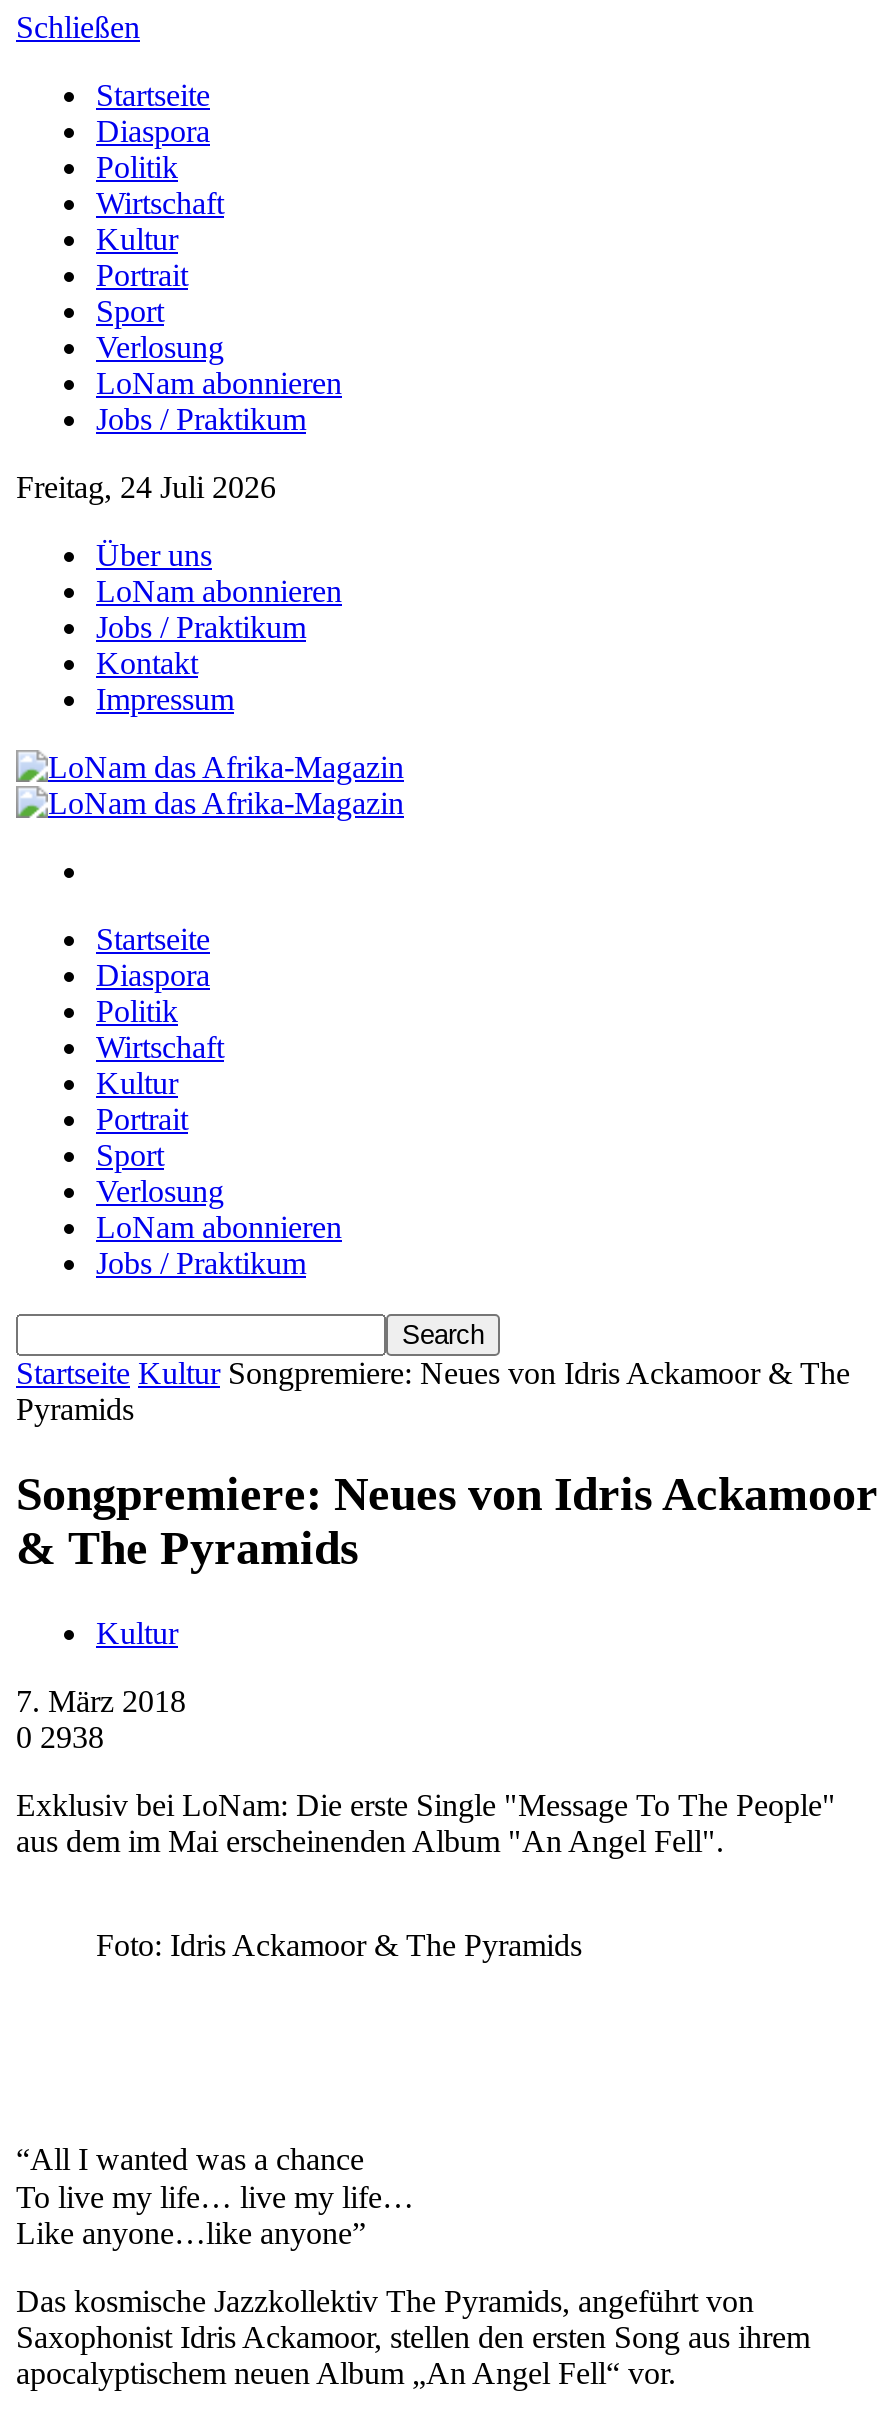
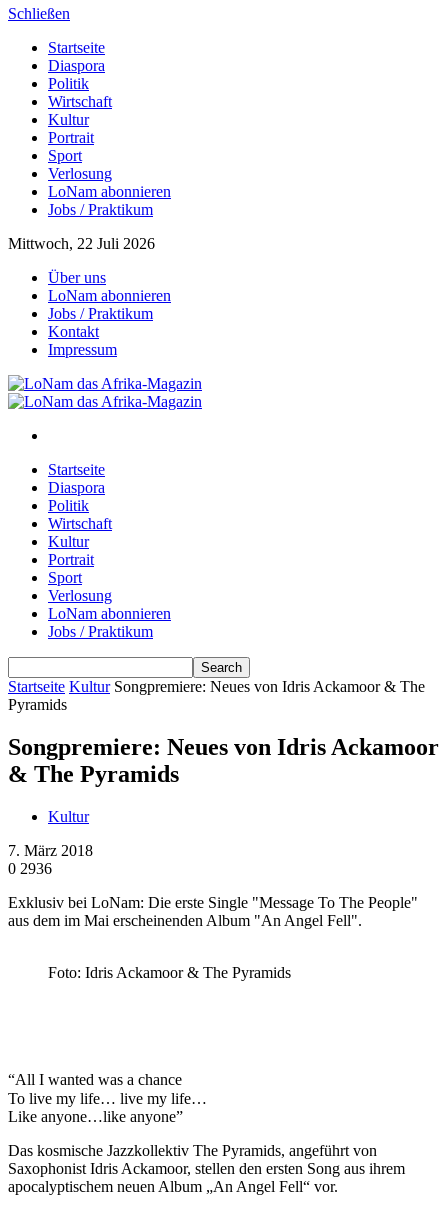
- Freitag, 24 Juli 2026
+ Mittwoch, 22 Juli 2026

- 0 2938
+ 0 2936
